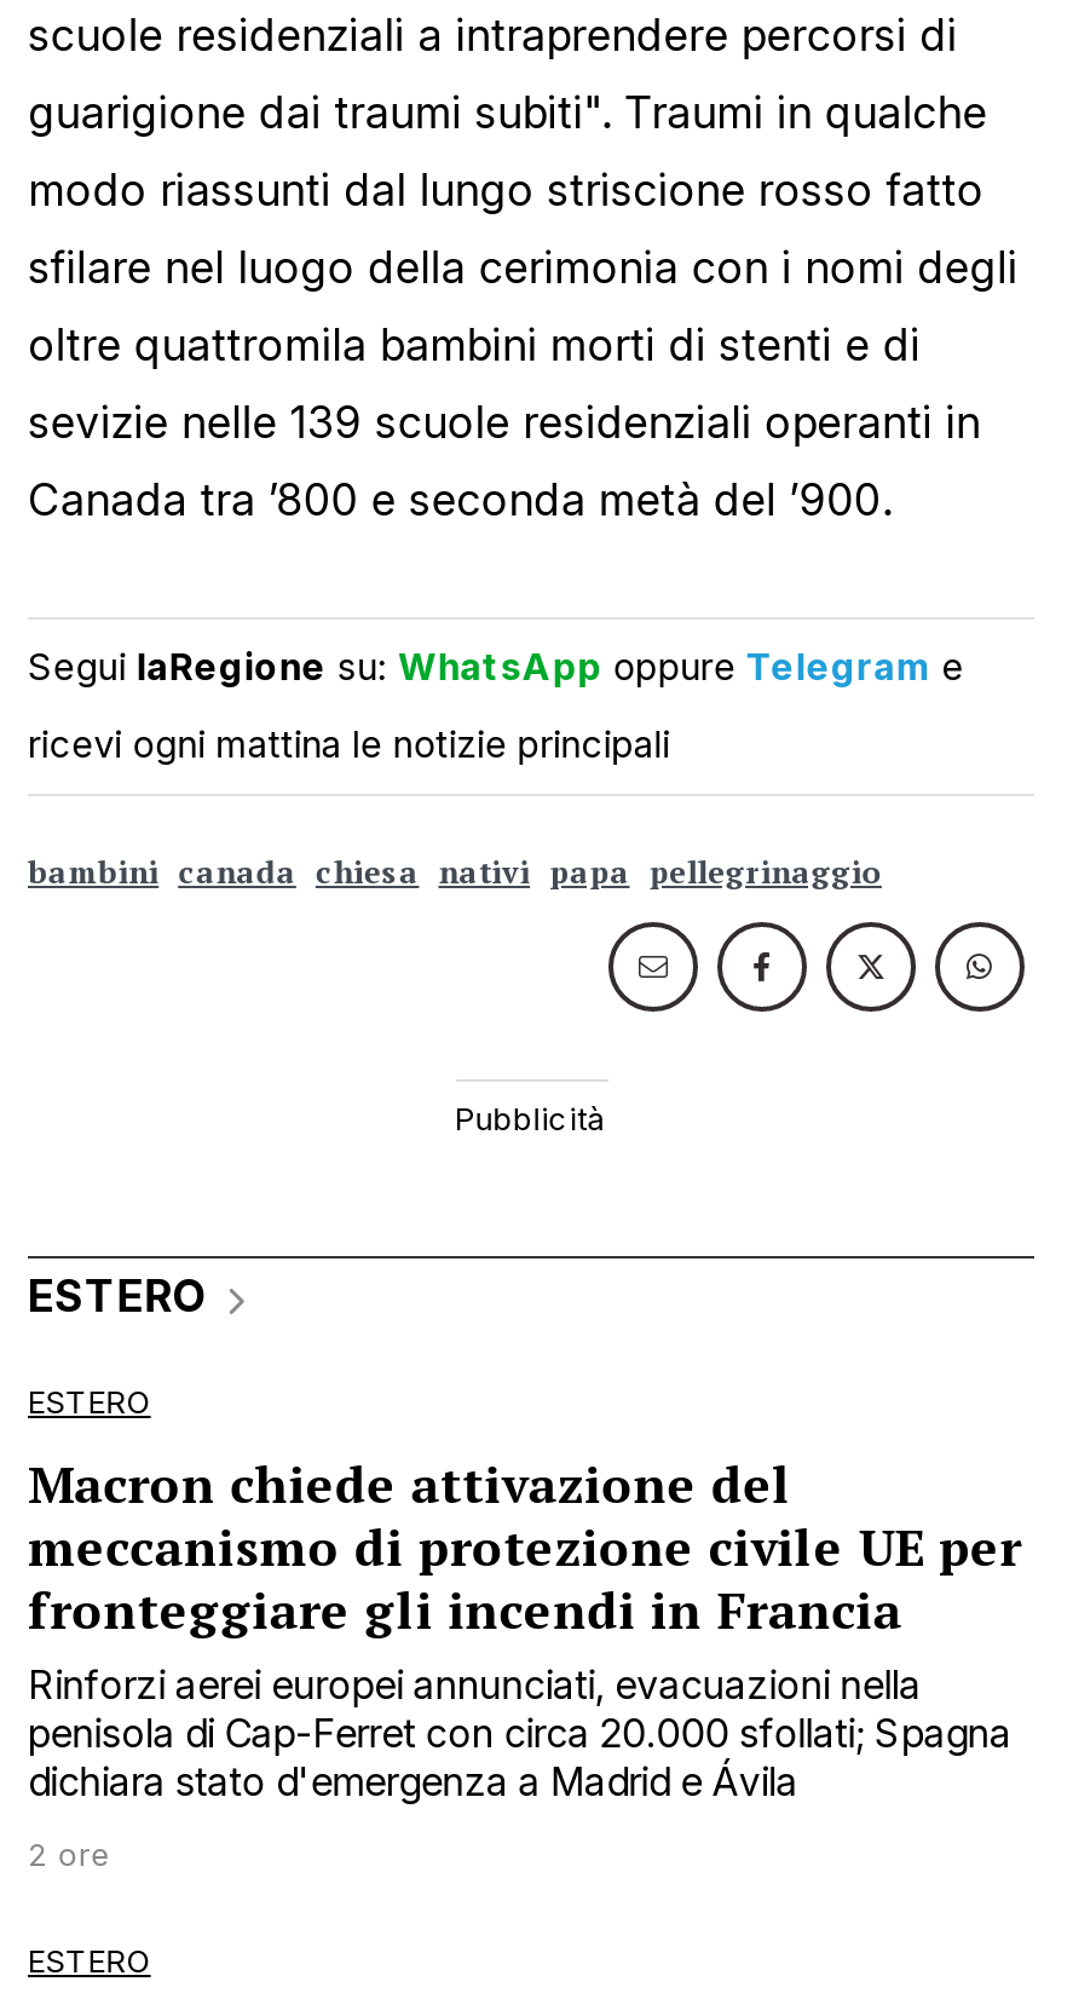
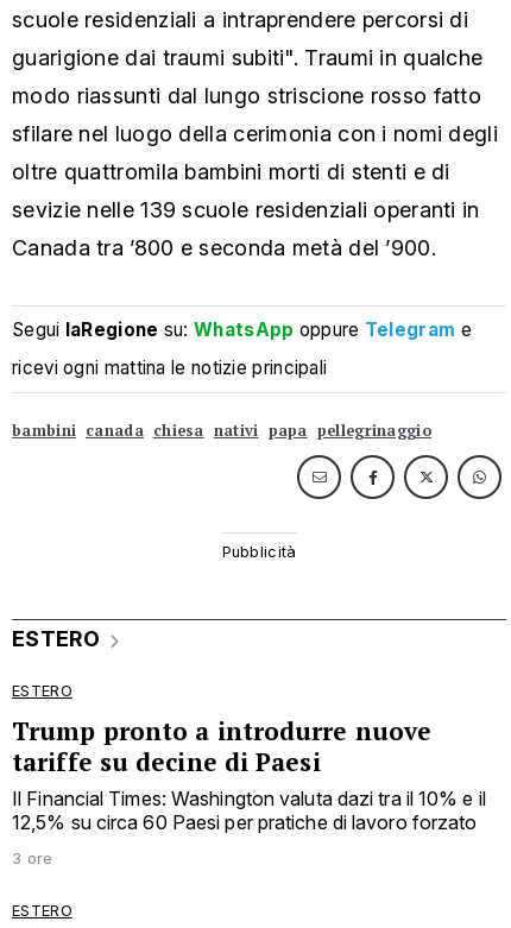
- Macron chiede attivazione del
- meccanismo di protezione civile UE per
- fronteggiare gli incendi in Francia
- Rinforzi aerei europei annunciati, evacuazioni nella
- penisola di Cap-Ferret con circa 20.000 sfollati; Spagna
- dichiara stato d'emergenza a Madrid e Ávila
+ Trump pronto a introdurre nuove
+ tariffe su decine di Paesi
+ Il Financial Times: Washington valuta dazi tra il 10% e il
+ 12,5% su circa 60 Paesi per pratiche di lavoro forzato

- 2 ore
+ 3 ore
